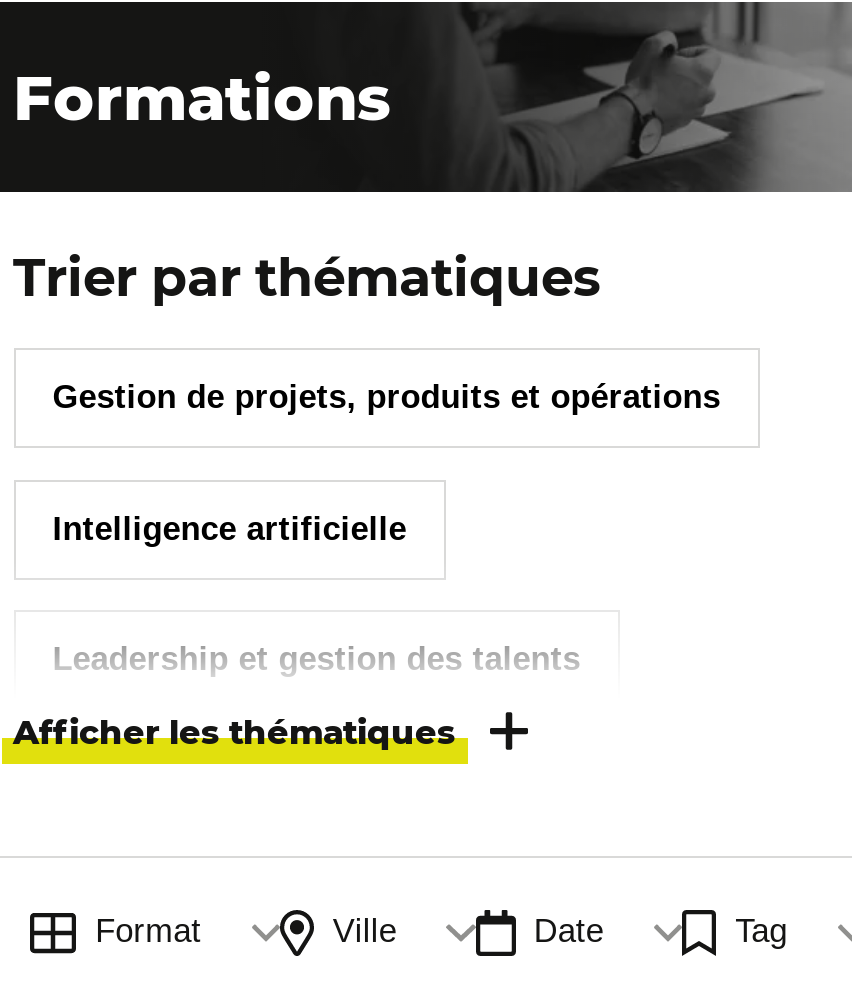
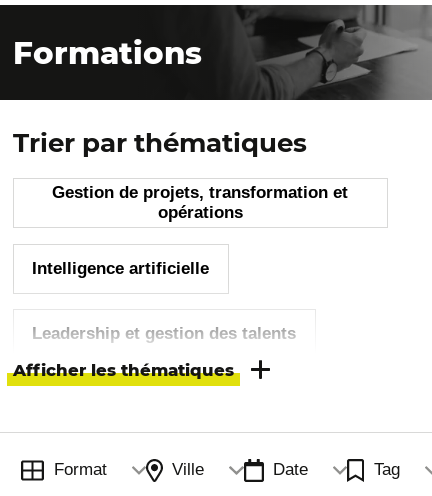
- Gestion de projets, produits et opérations
+ Gestion de projets, transformation et
+ opérations
